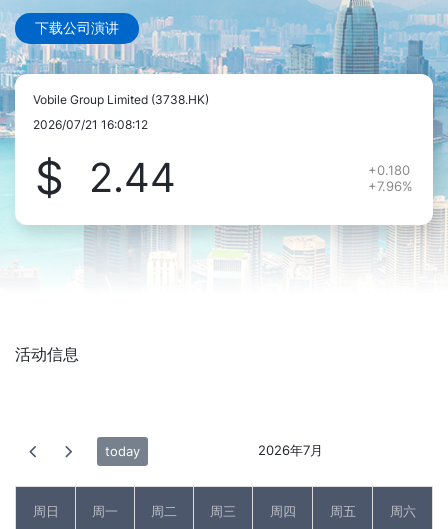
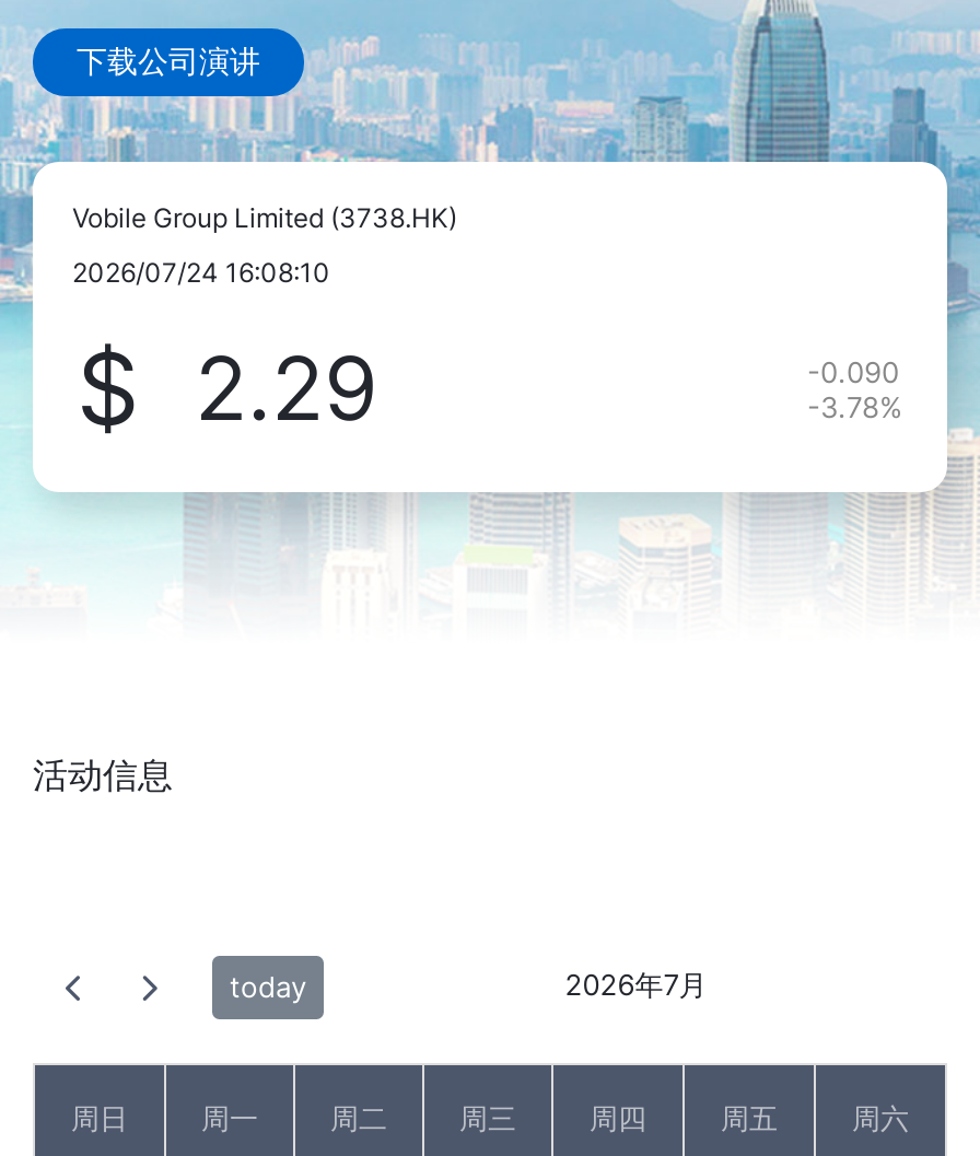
- 2026/07/21 16:08:12
+ 2026/07/24 16:08:10

- $ 2.44
+ $ 2.29

- +0.180
+ -0.090

- +7.96%
+ -3.78%
